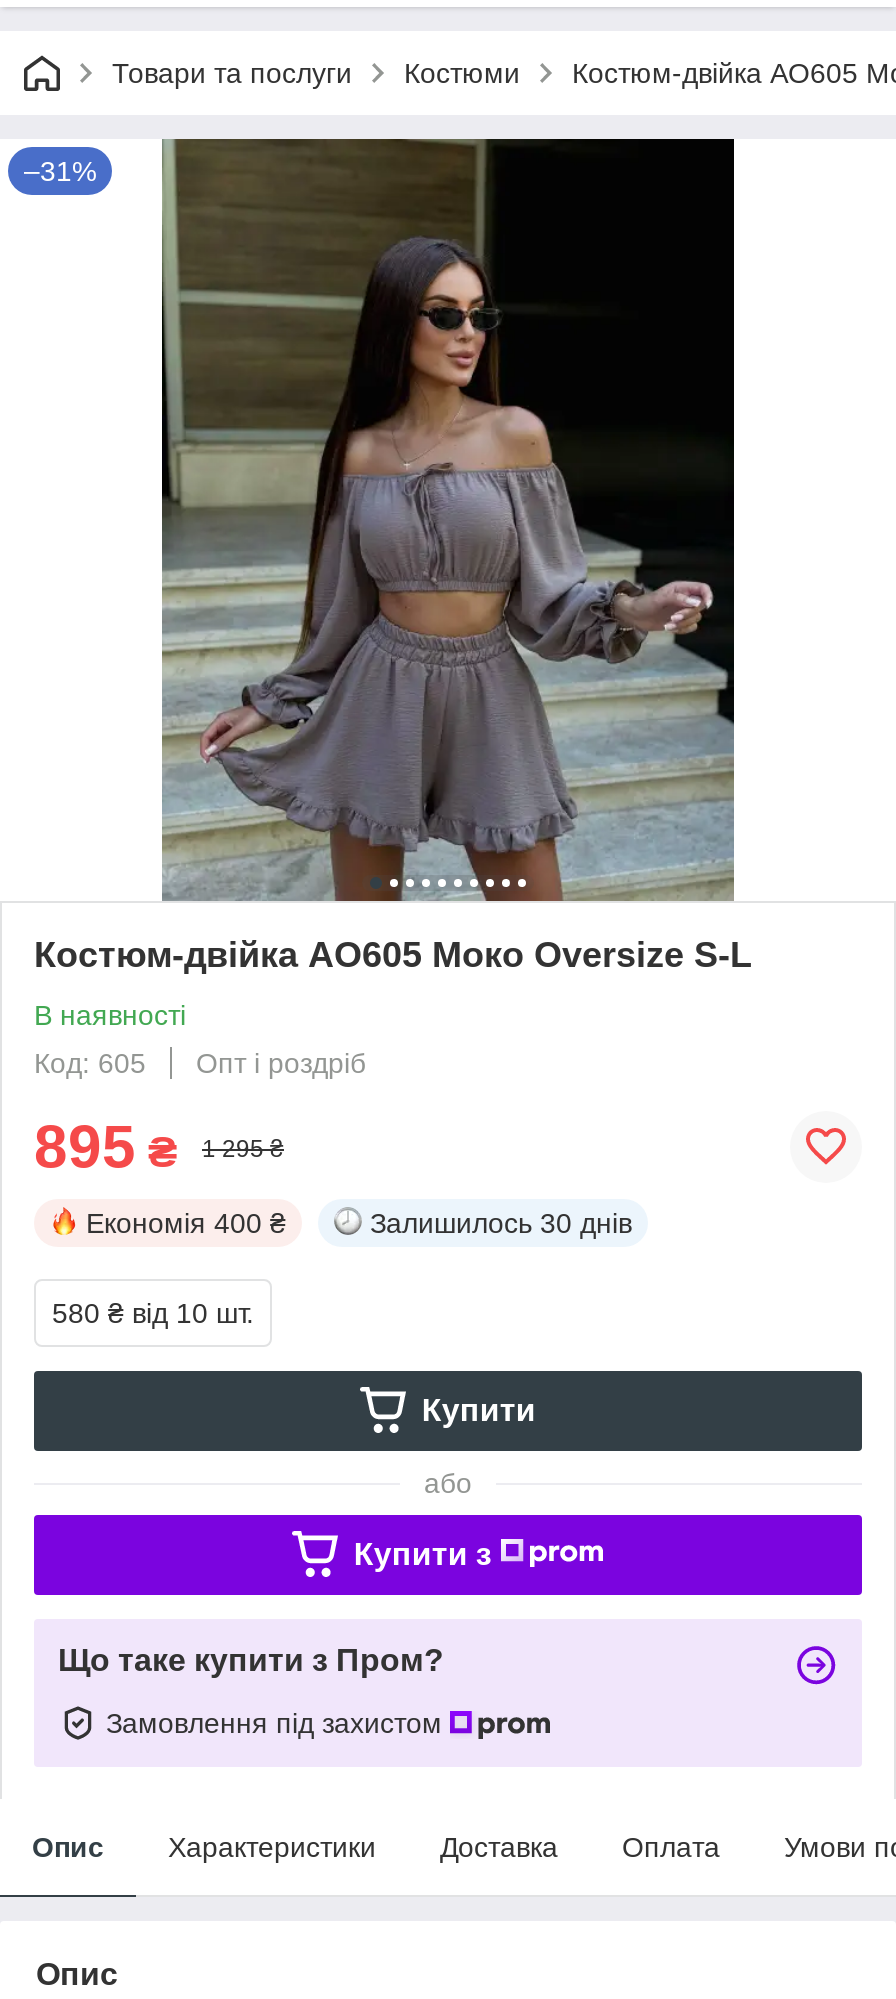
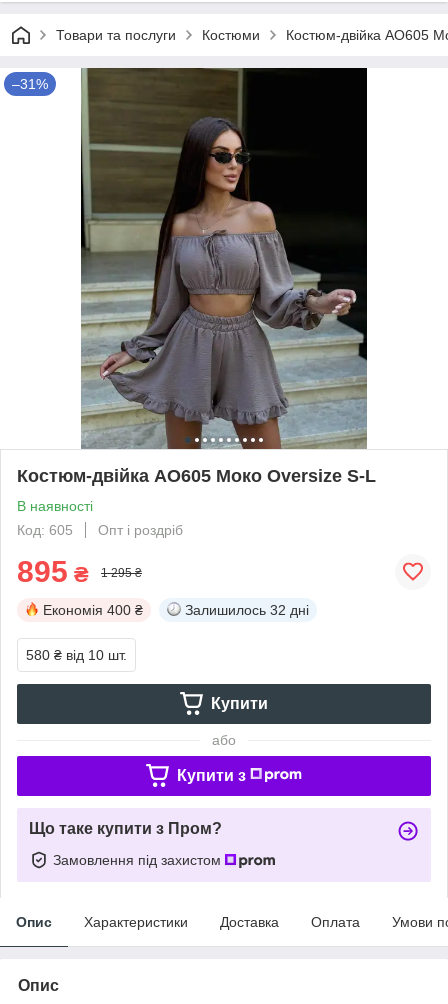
- Залишилось 30 днів
+ Залишилось 32 дні
